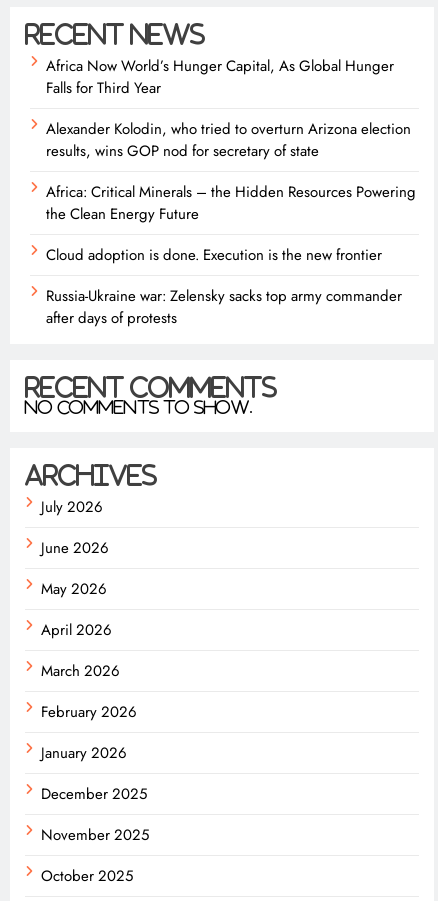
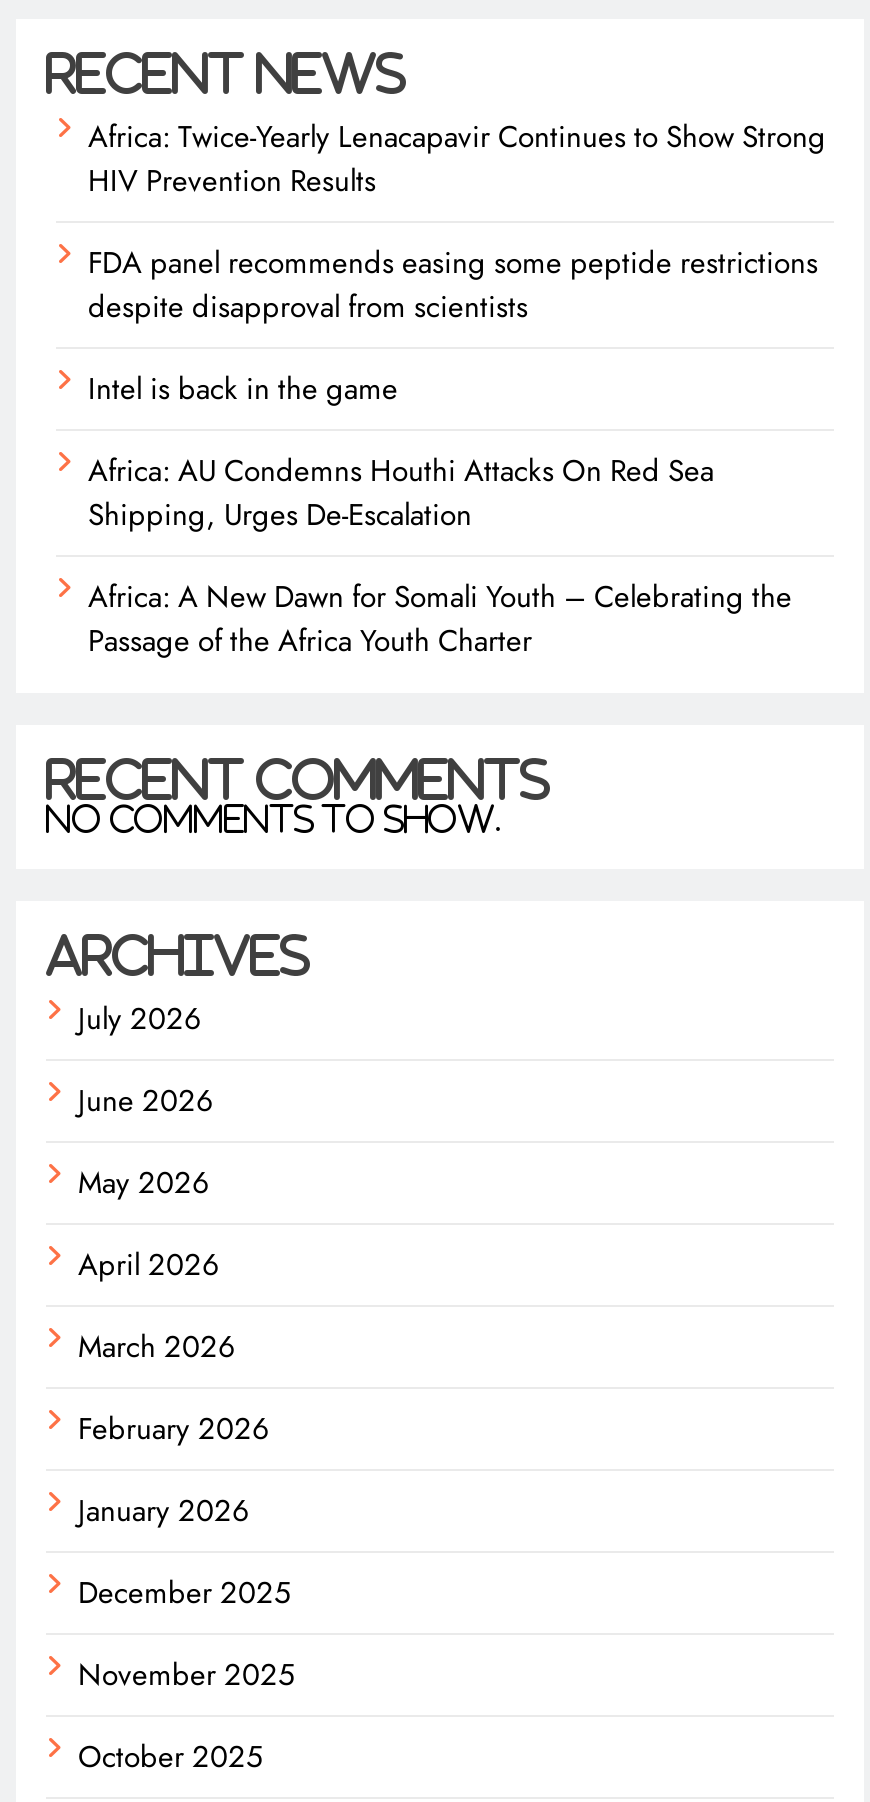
- Africa Now World’s Hunger Capital, As Global Hunger
- Falls for Third Year
+ Africa: Twice-Yearly Lenacapavir Continues to Show Strong
+ HIV Prevention Results

- Alexander Kolodin, who tried to overturn Arizona election
- results, wins GOP nod for secretary of state
+ FDA panel recommends easing some peptide restrictions
+ despite disapproval from scientists

- Africa: Critical Minerals – the Hidden Resources Powering
- the Clean Energy Future
+ Intel is back in the game

- Cloud adoption is done. Execution is the new frontier
+ Africa: AU Condemns Houthi Attacks On Red Sea
+ Shipping, Urges De-Escalation

- Russia-Ukraine war: Zelensky sacks top army commander
- after days of protests
+ Africa: A New Dawn for Somali Youth – Celebrating the
+ Passage of the Africa Youth Charter
